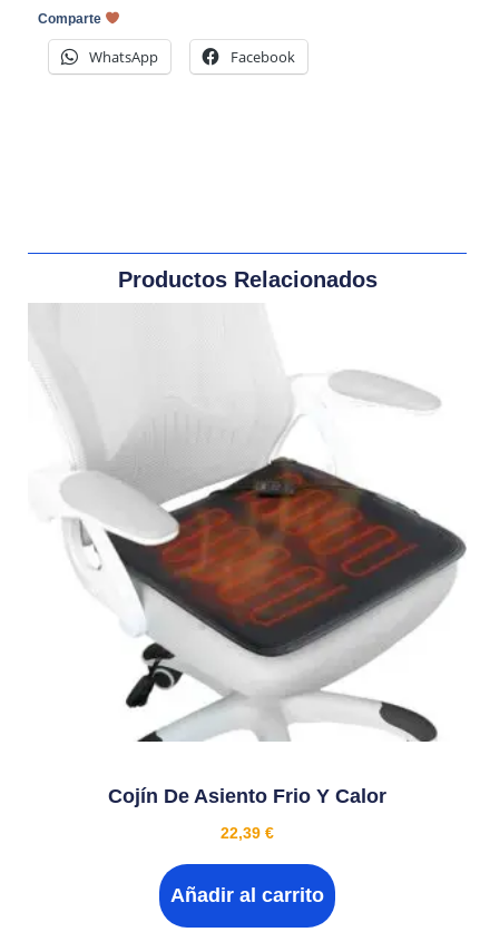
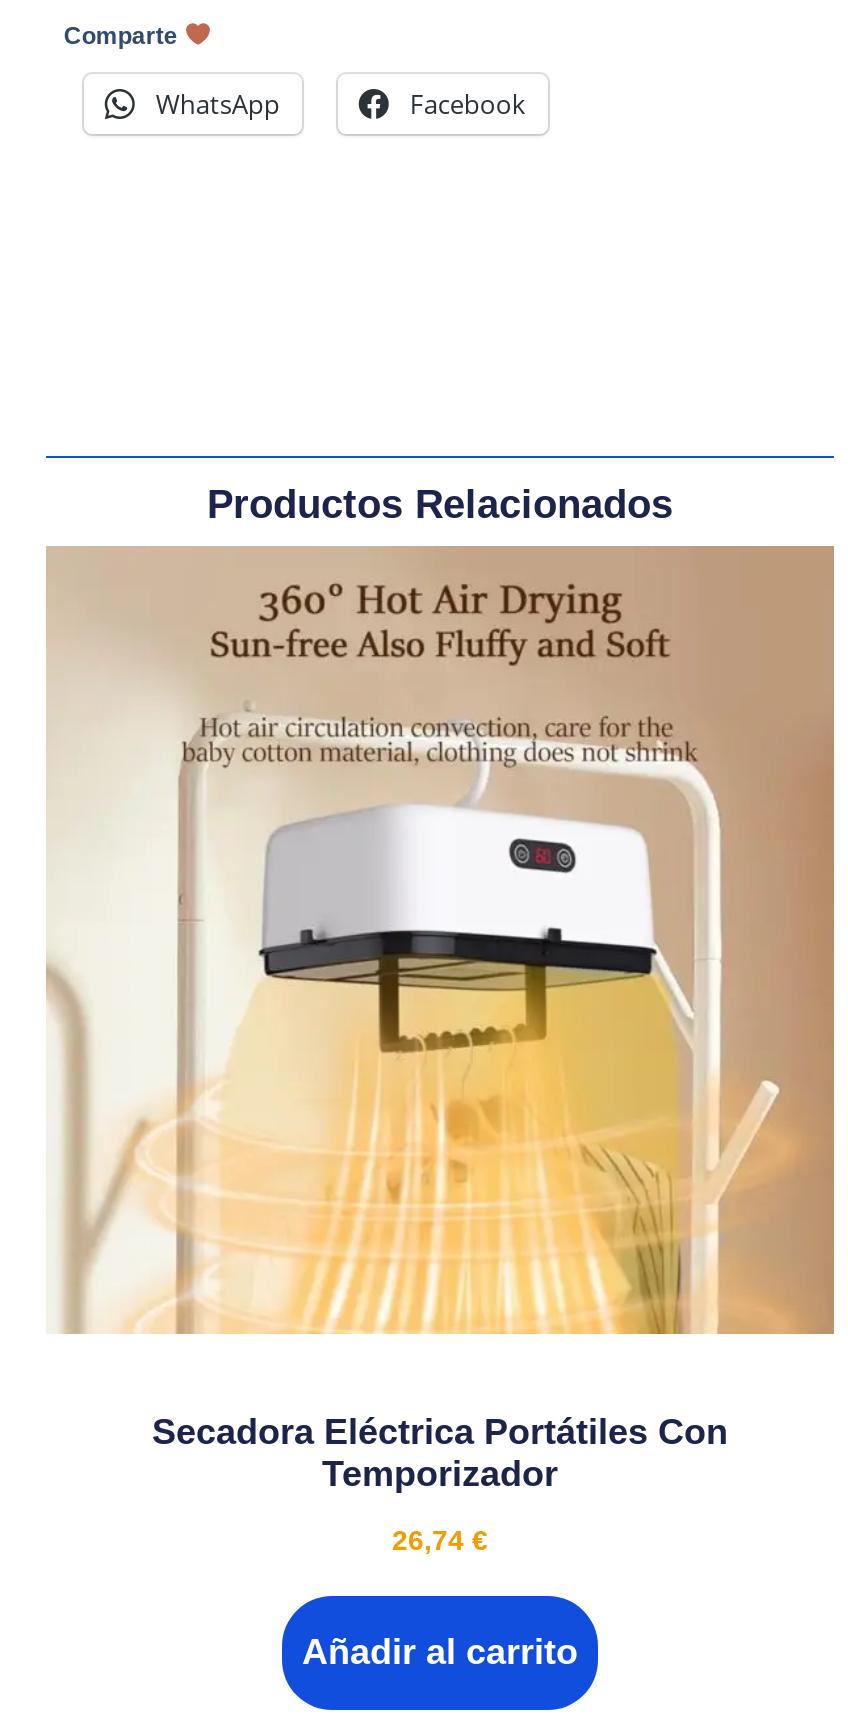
- [image]
- Cojín De Asiento Frio Y Calor
+ [image]
+ Secadora Eléctrica Portátiles Con
+ Temporizador

- 22,39 €
+ 26,74 €
